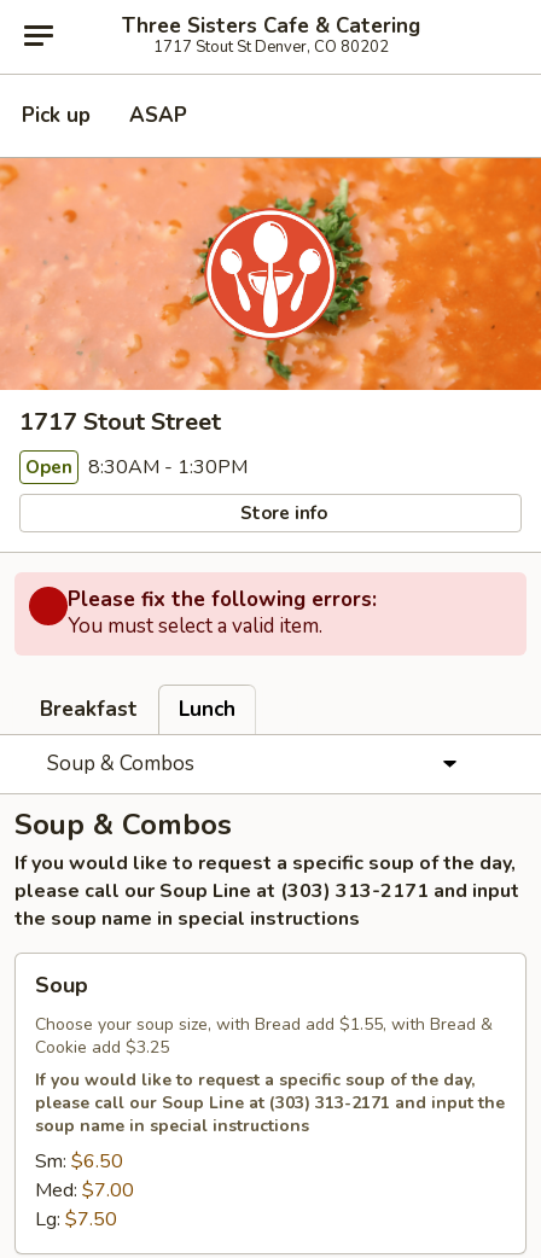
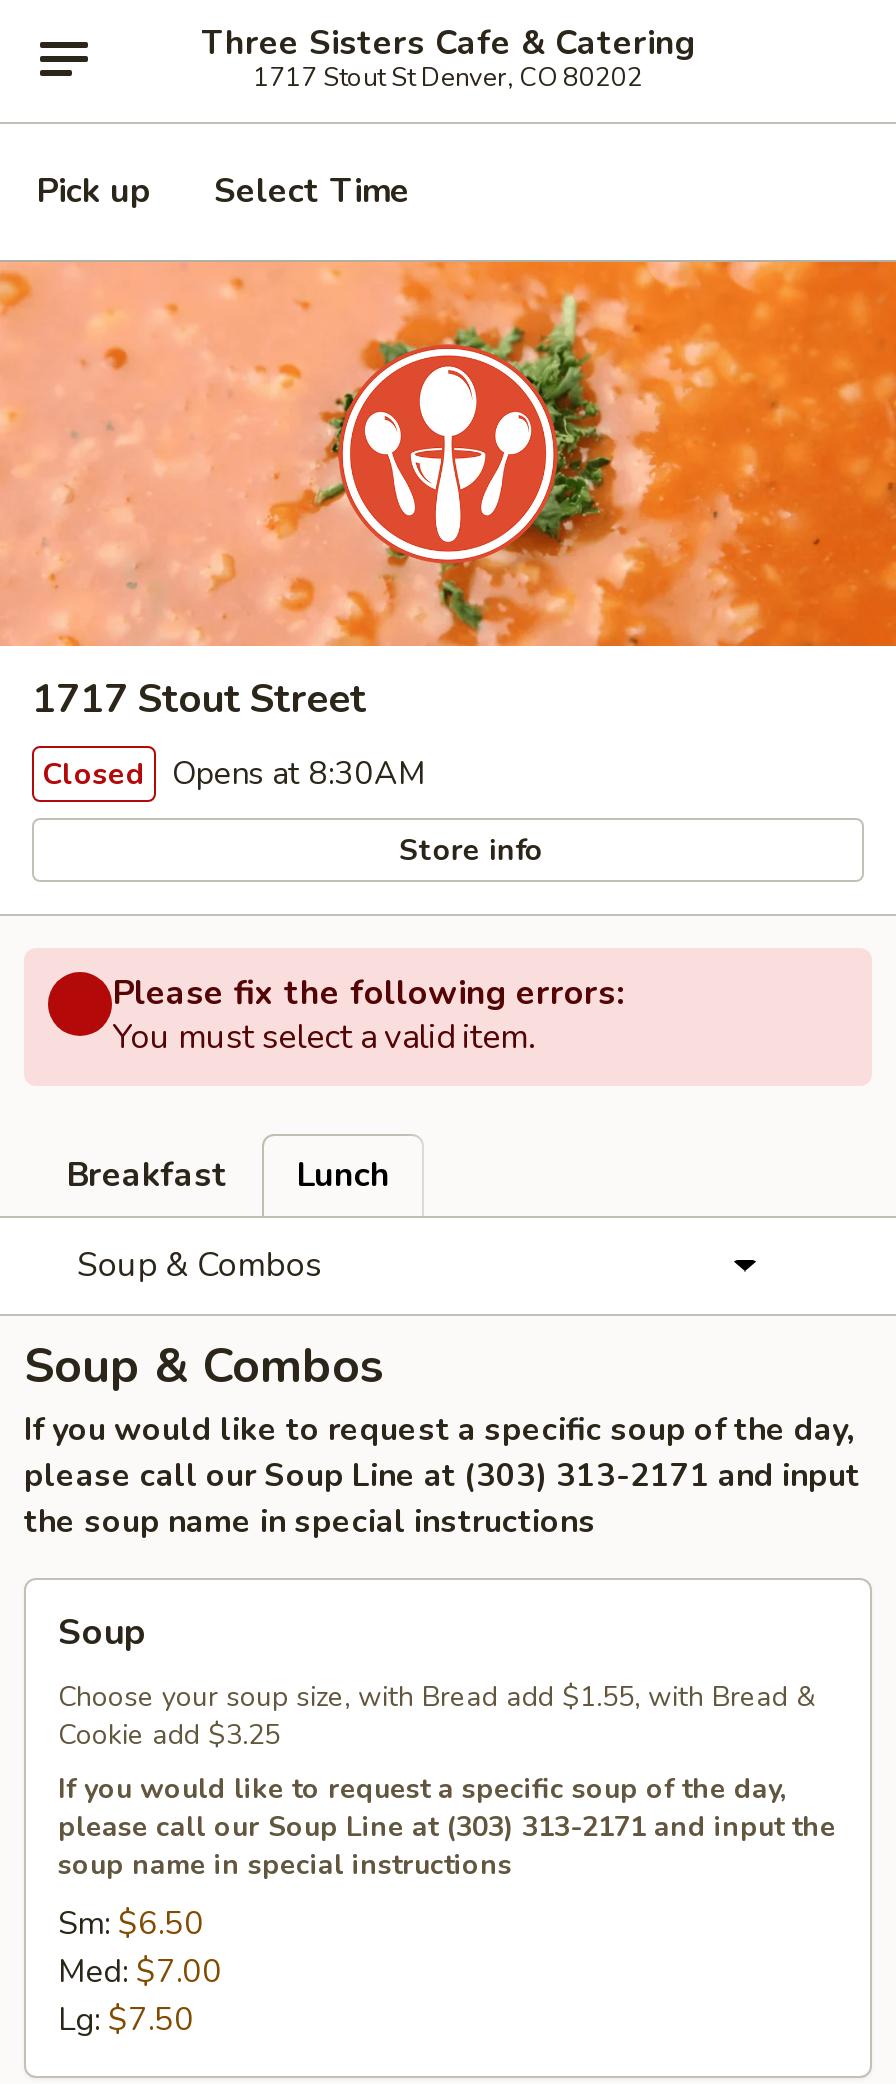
- ASAP
+ Select Time

- Open 8:30AM - 1:30PM
+ Closed Opens at 8:30AM
